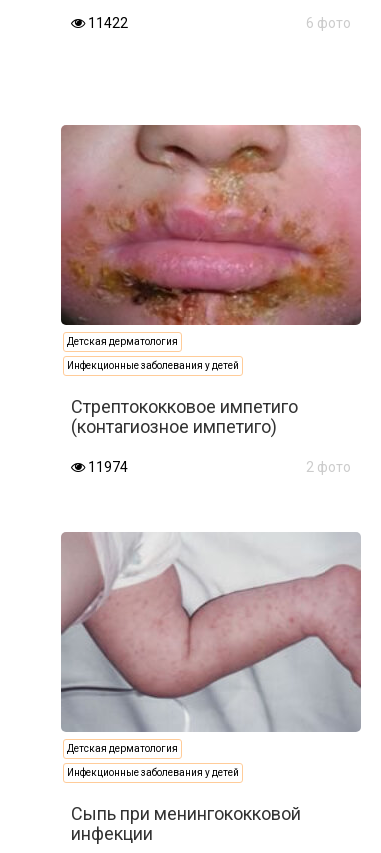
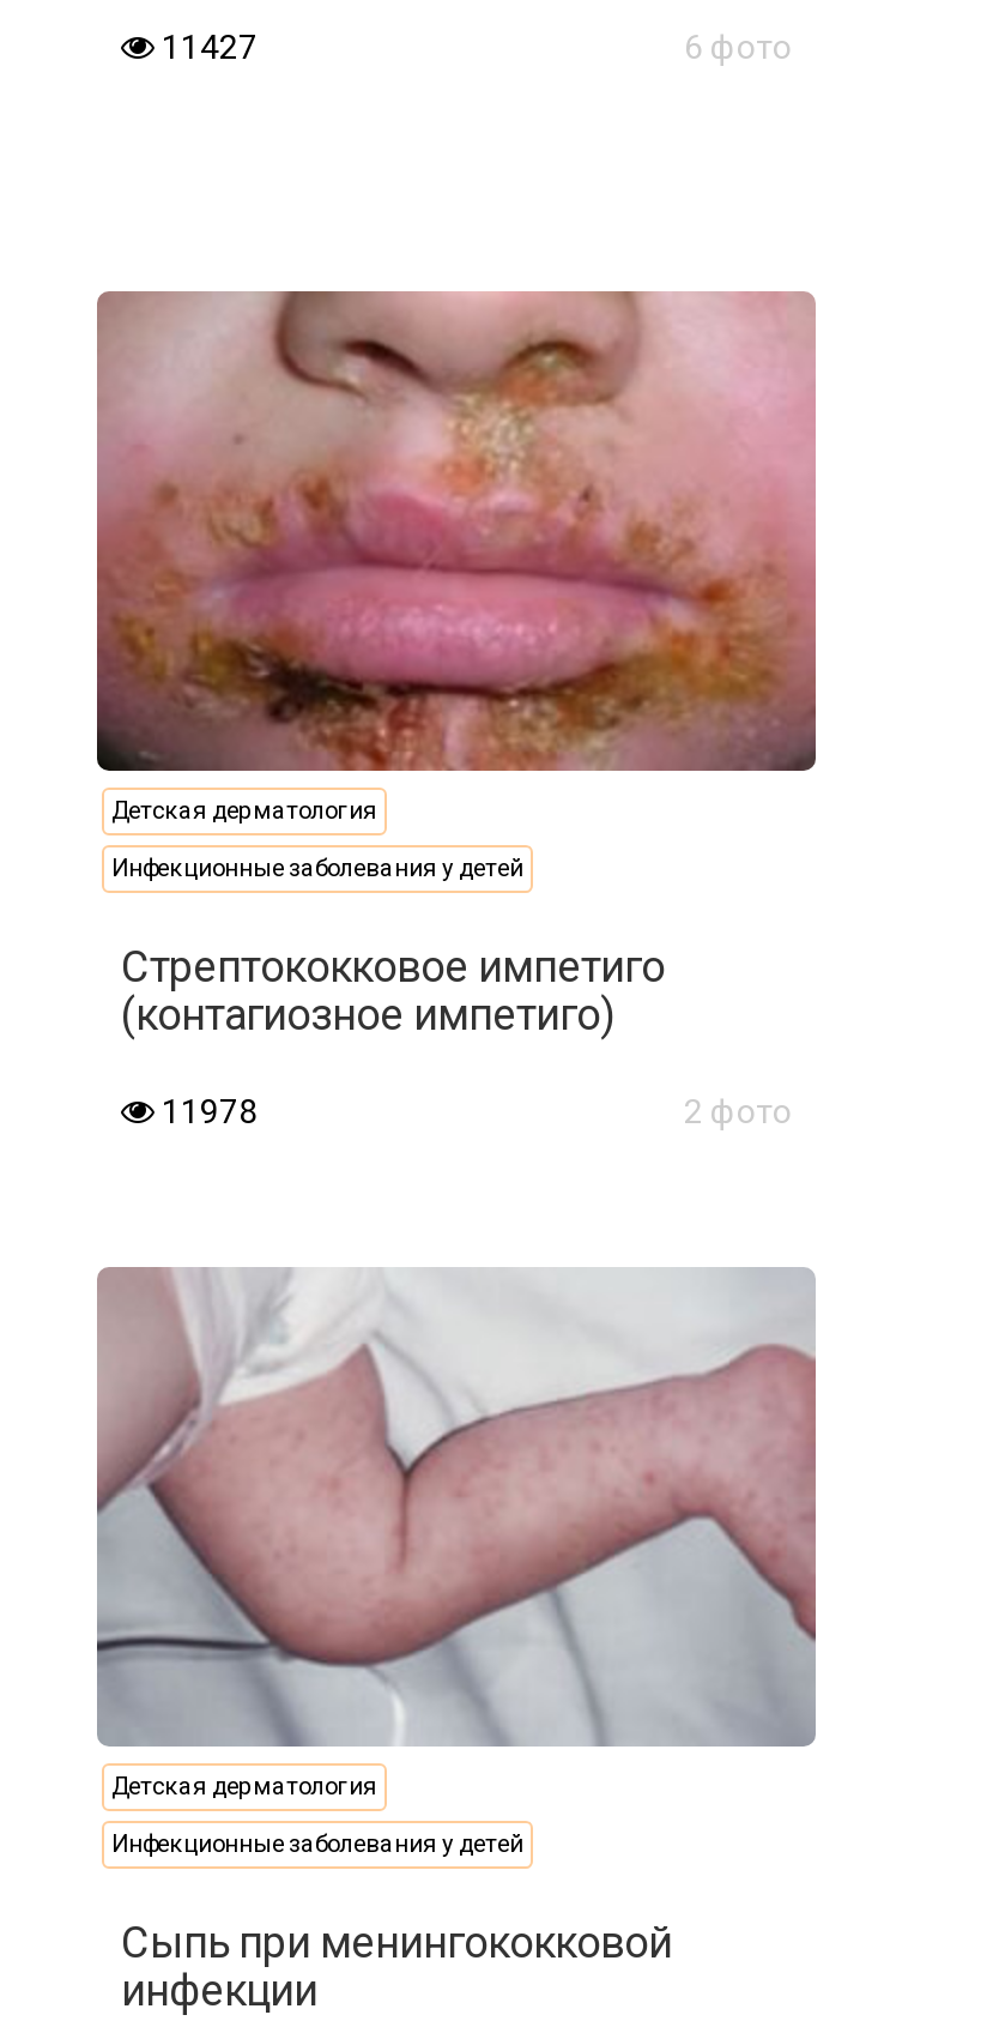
- 11422
+ 11427

- 11974
+ 11978
